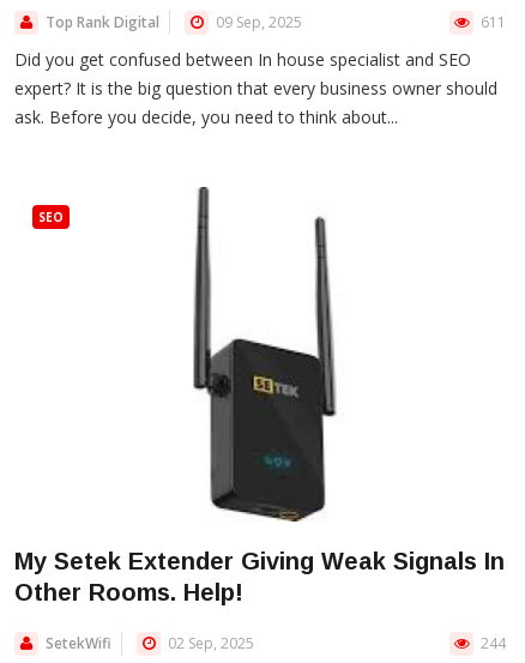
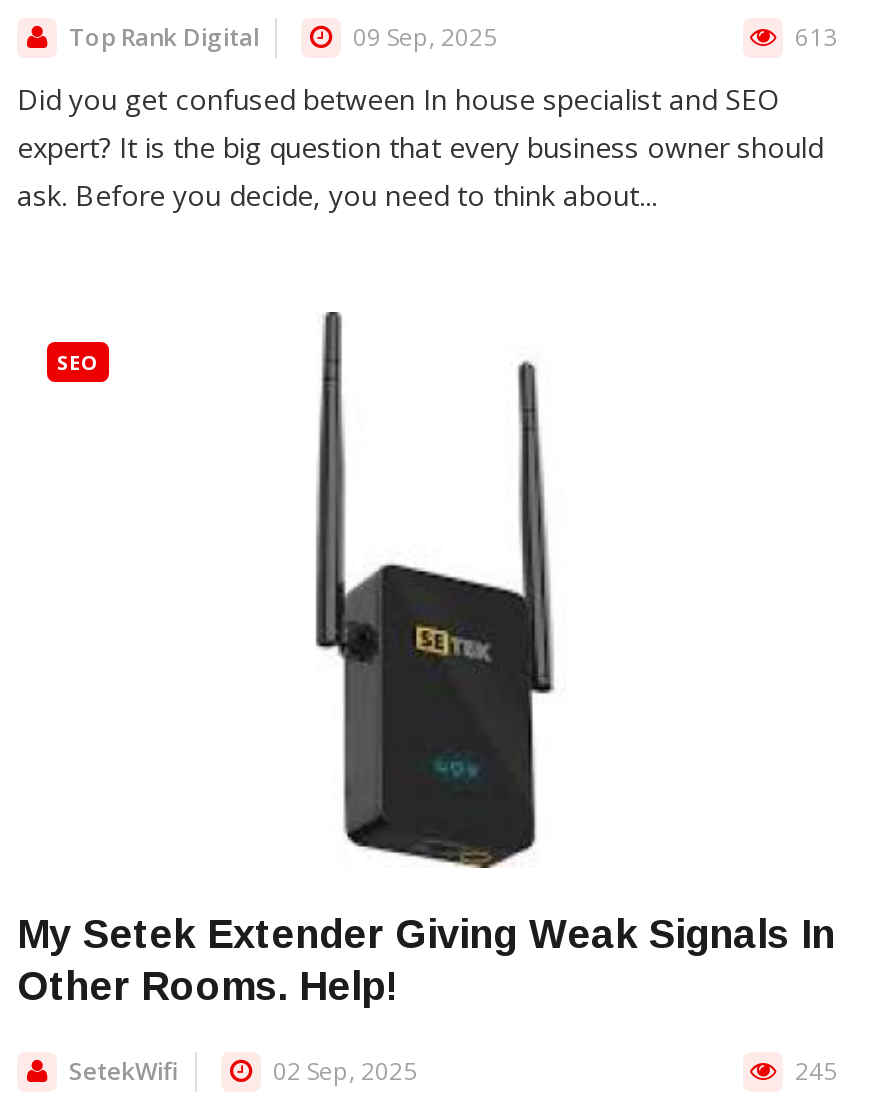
- 611
+ 613

- 244
+ 245
